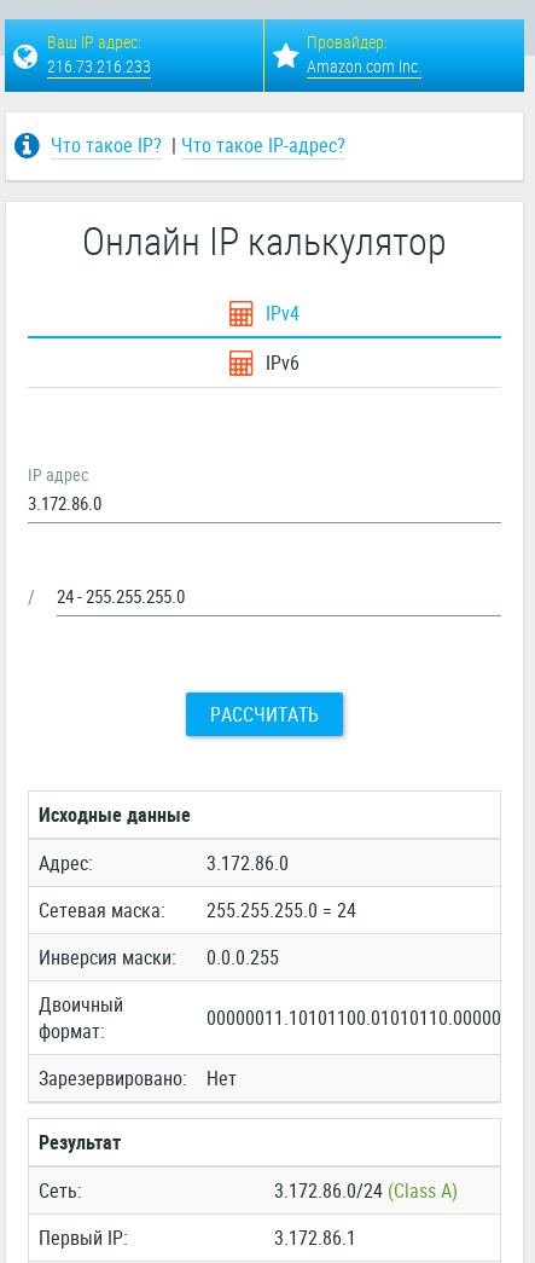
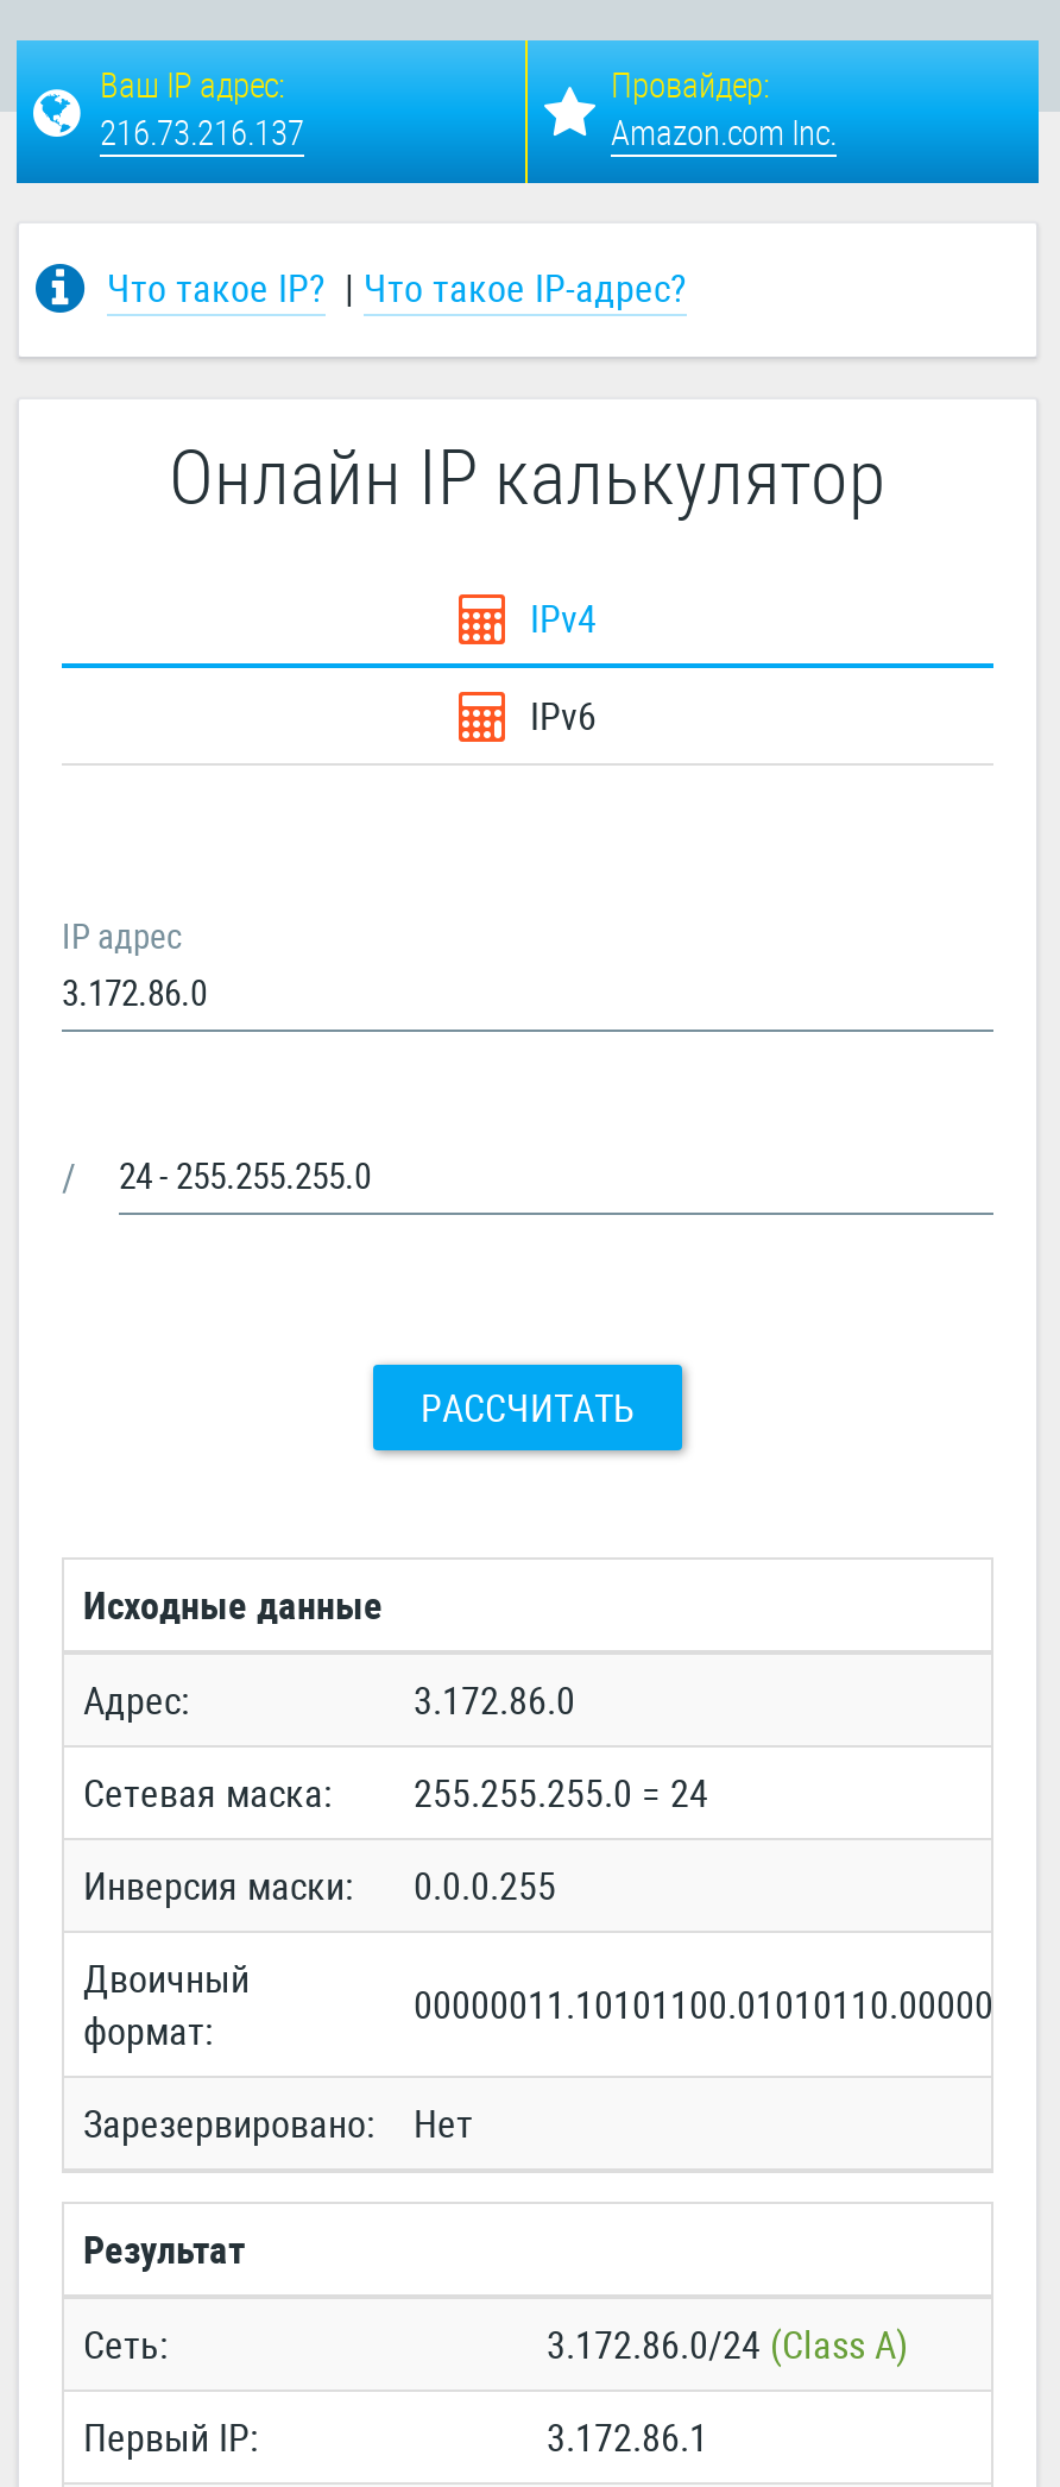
- 216.73.216.233
+ 216.73.216.137
